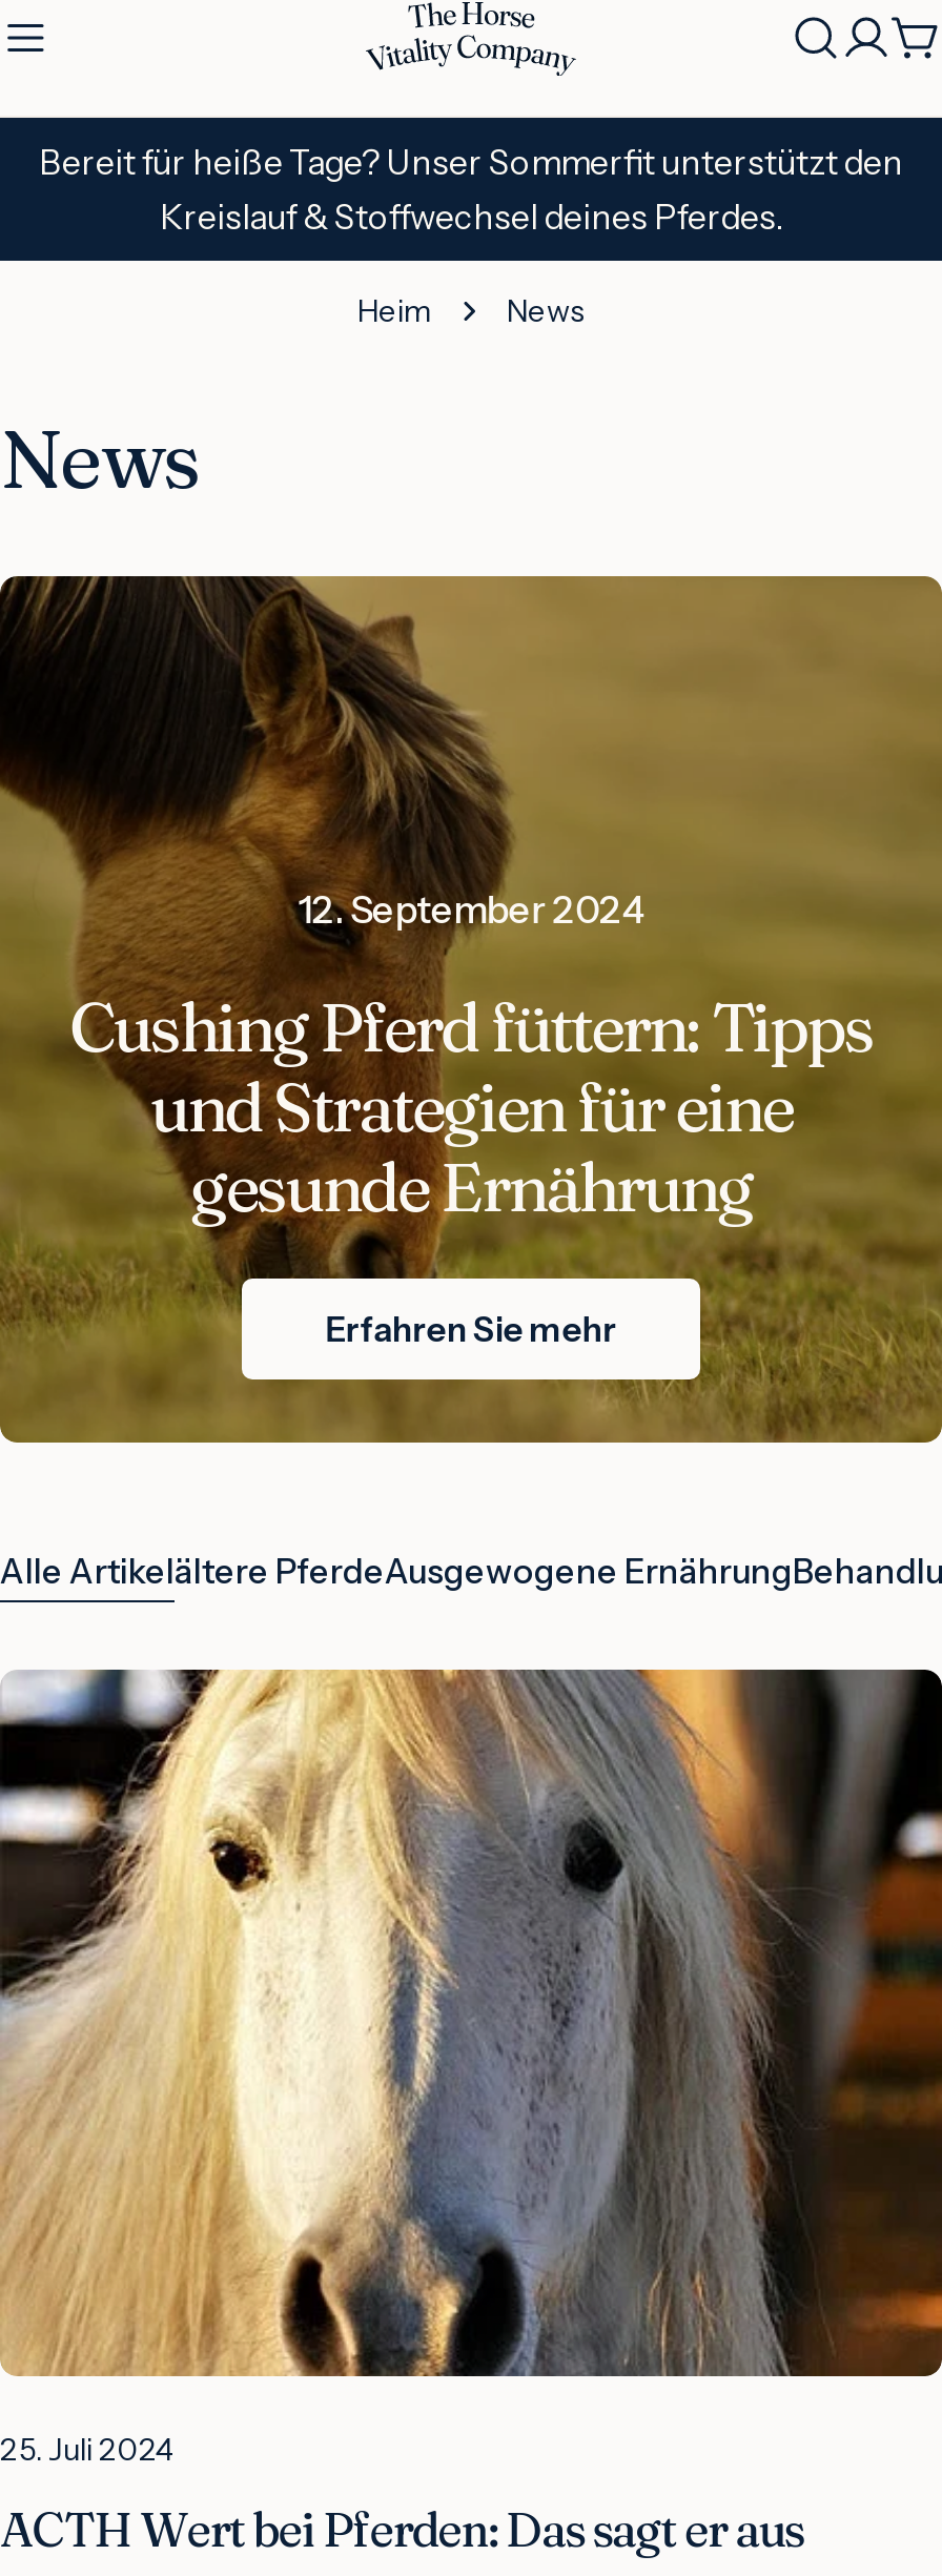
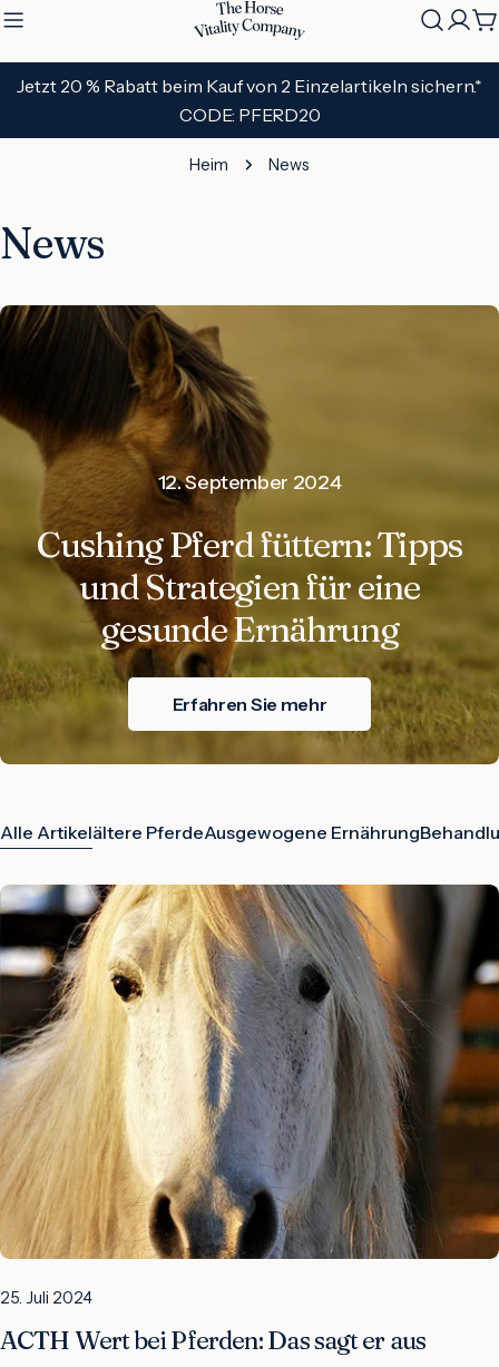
- Bereit für heiße Tage? Unser Sommerfit unterstützt den
- Kreislauf & Stoffwechsel deines Pferdes.
+ Jetzt 20 % Rabatt beim Kauf von 2 Einzelartikeln sichern.*
+ CODE: PFERD20
